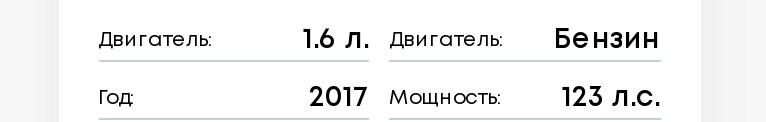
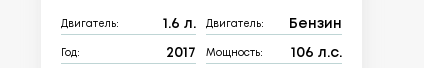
- 123 л.с.
+ 106 л.с.
